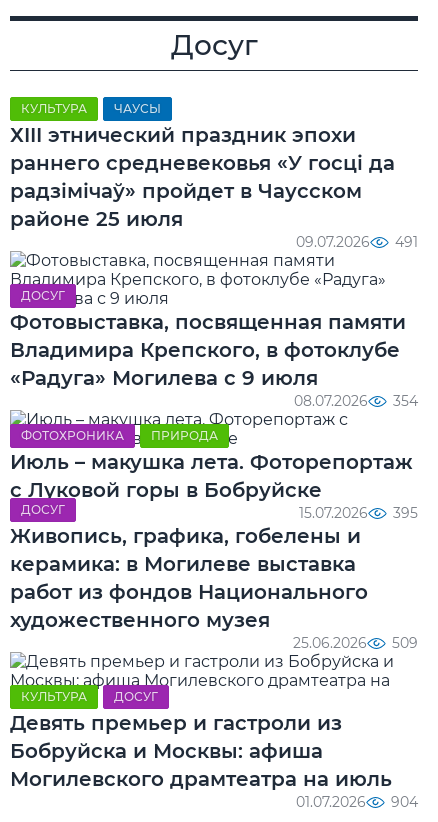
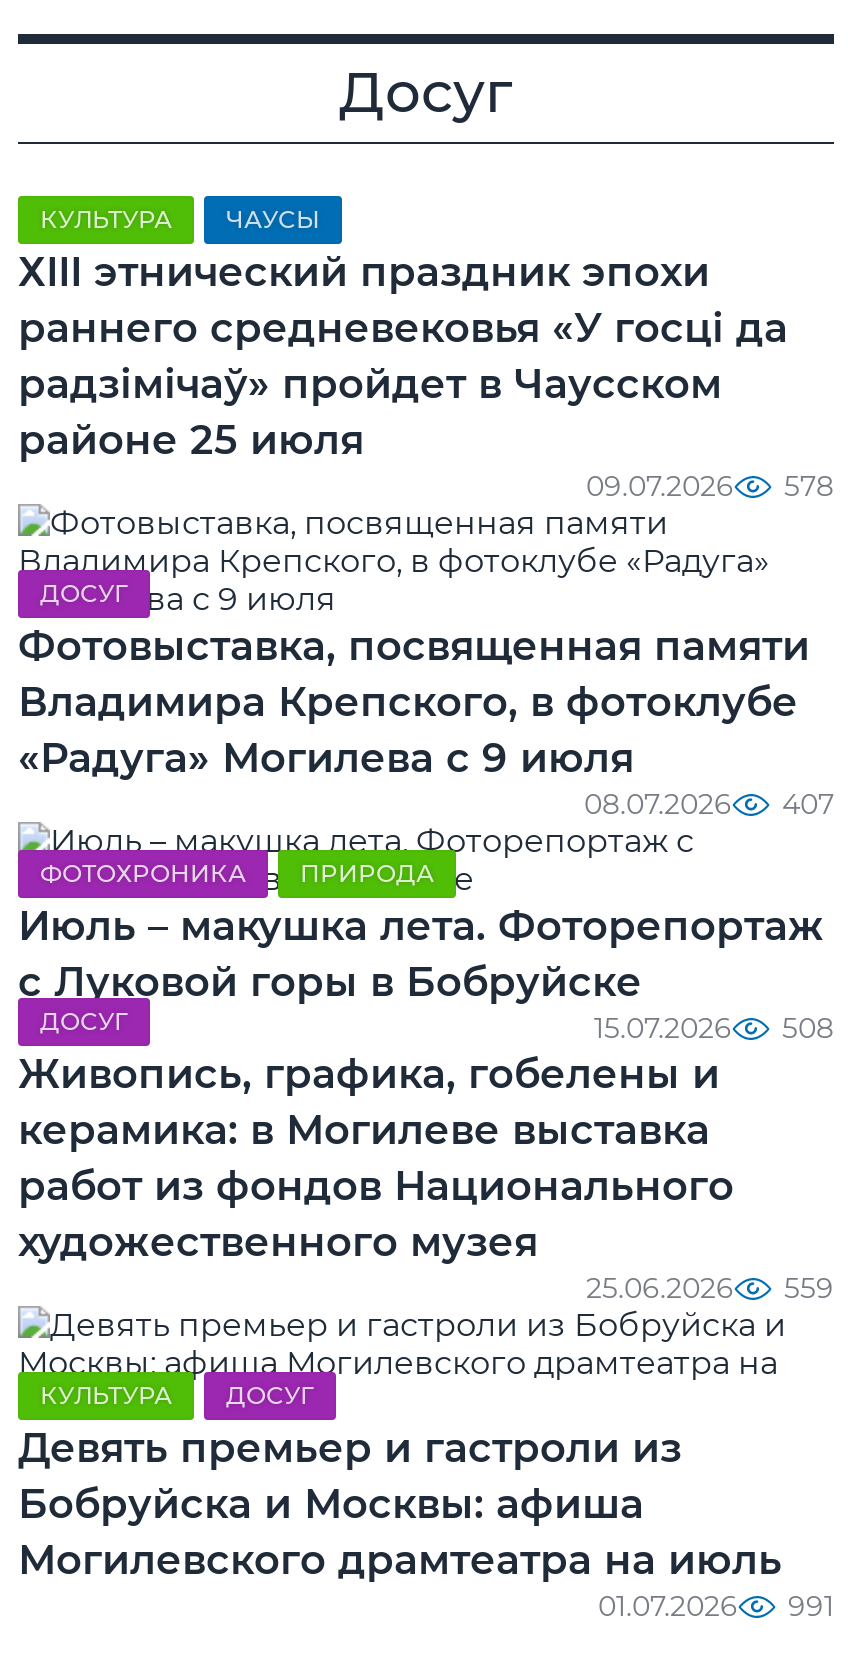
- 09.07.2026 491
+ 09.07.2026 578

- 08.07.2026 354
+ 08.07.2026 407

- 15.07.2026 395
+ 15.07.2026 508

- 25.06.2026 509
+ 25.06.2026 559

- 01.07.2026 904
+ 01.07.2026 991
